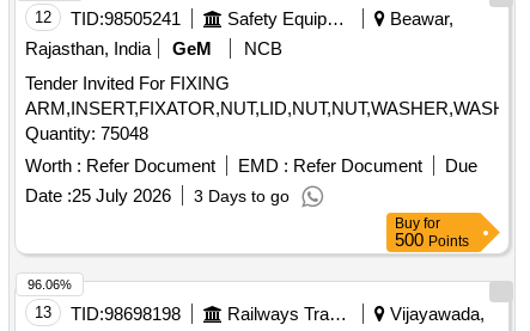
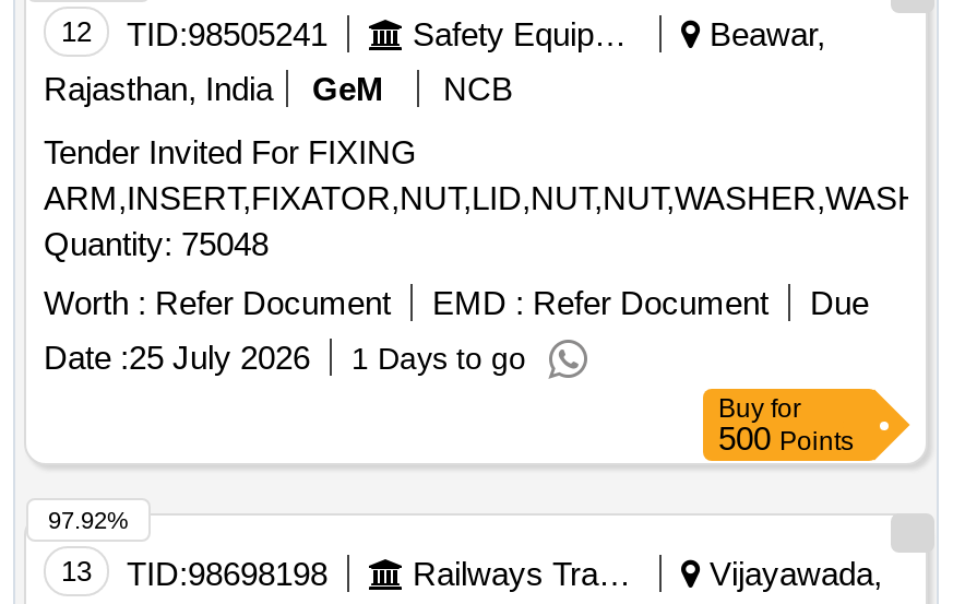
- Date : 25 July 2026 3 Days to go
+ Date : 25 July 2026 1 Days to go

- 96.06%
+ 97.92%
